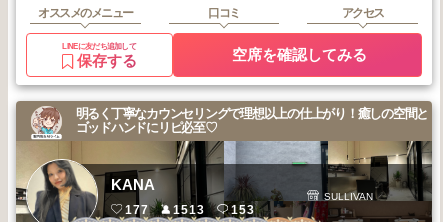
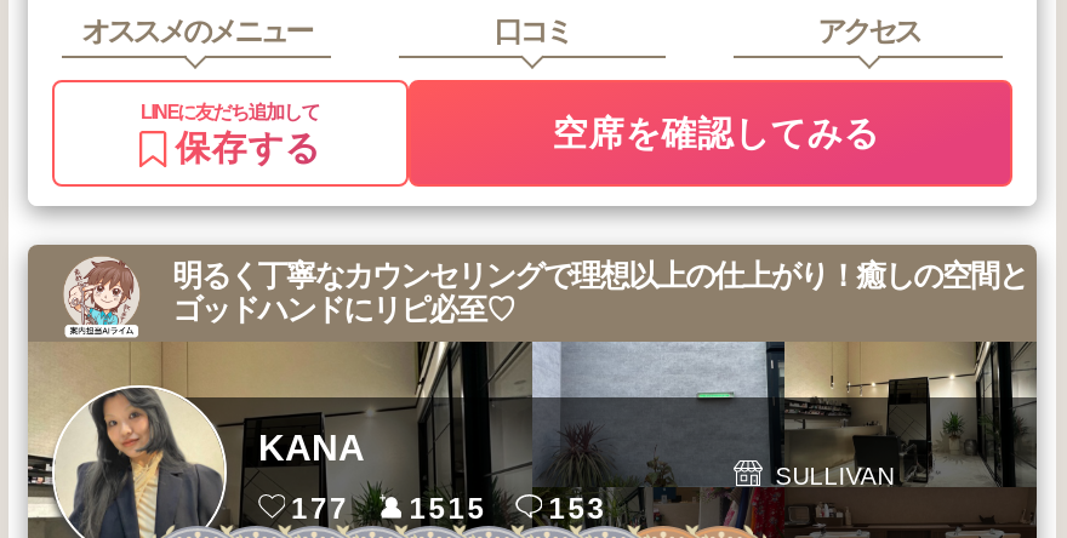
- 1513
+ 1515
